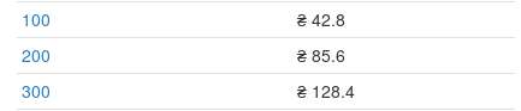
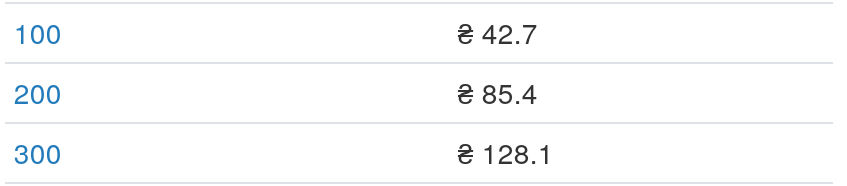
- ₴ 42.8
+ ₴ 42.7

- ₴ 85.6
+ ₴ 85.4

- ₴ 128.4
+ ₴ 128.1
